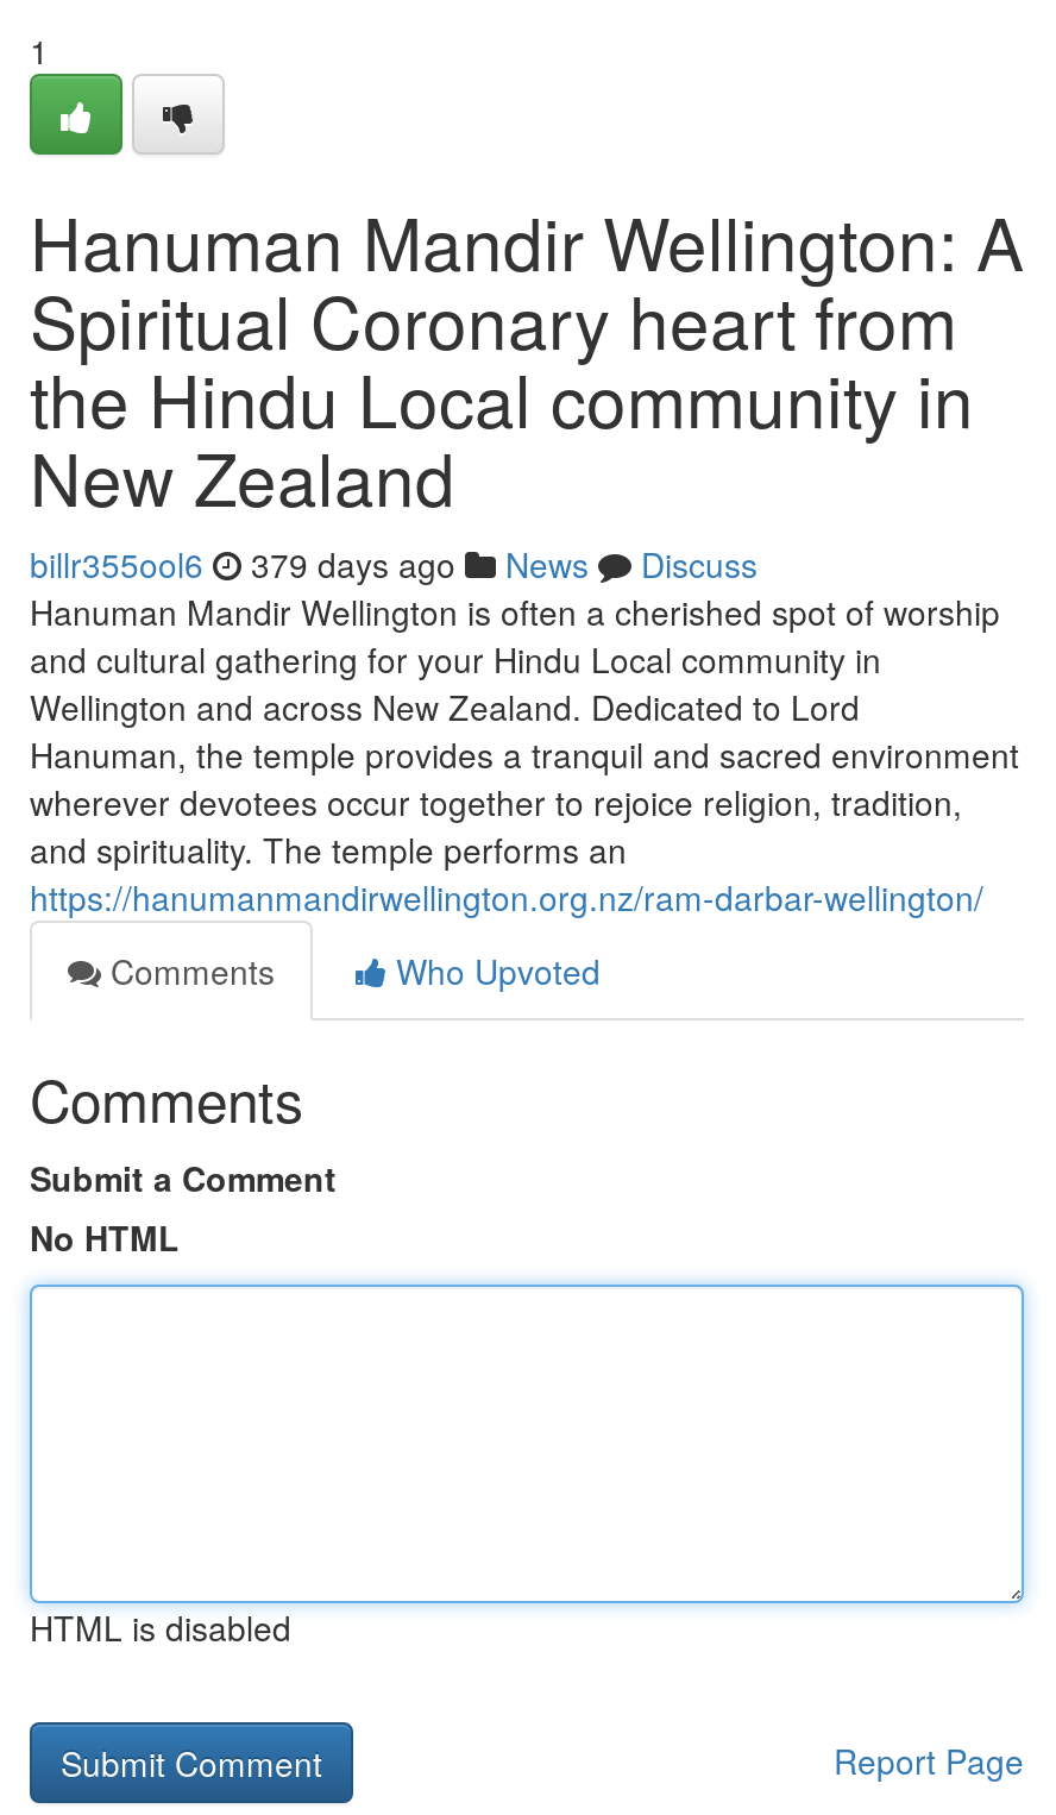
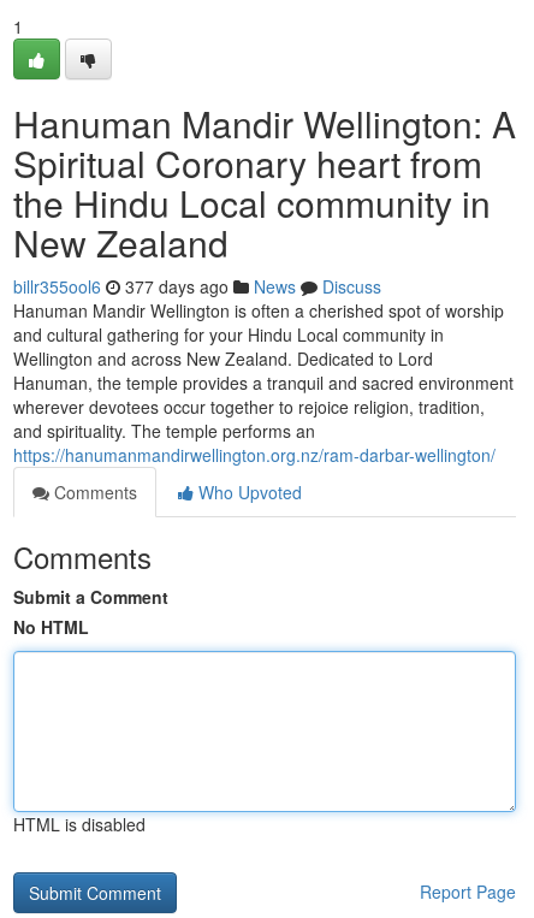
- billr355ool6 379 days ago News Discuss
+ billr355ool6 377 days ago News Discuss
